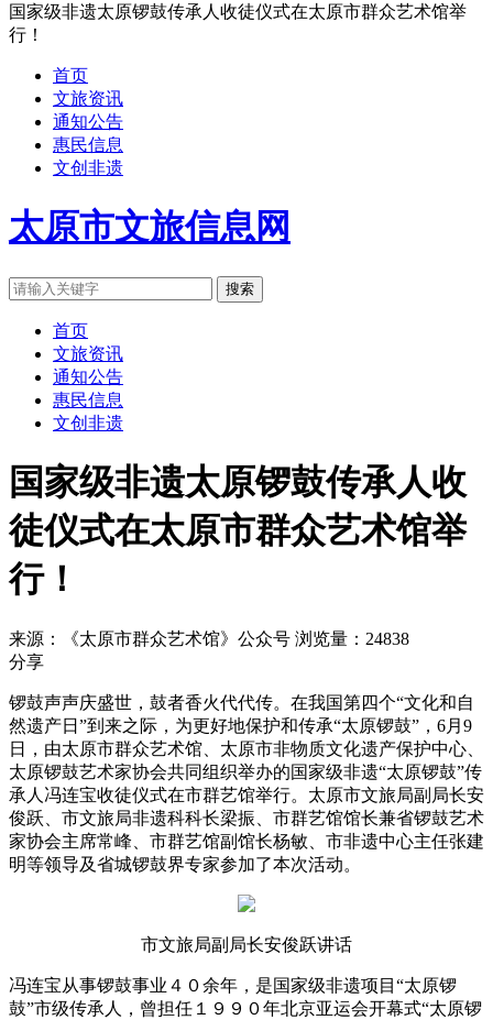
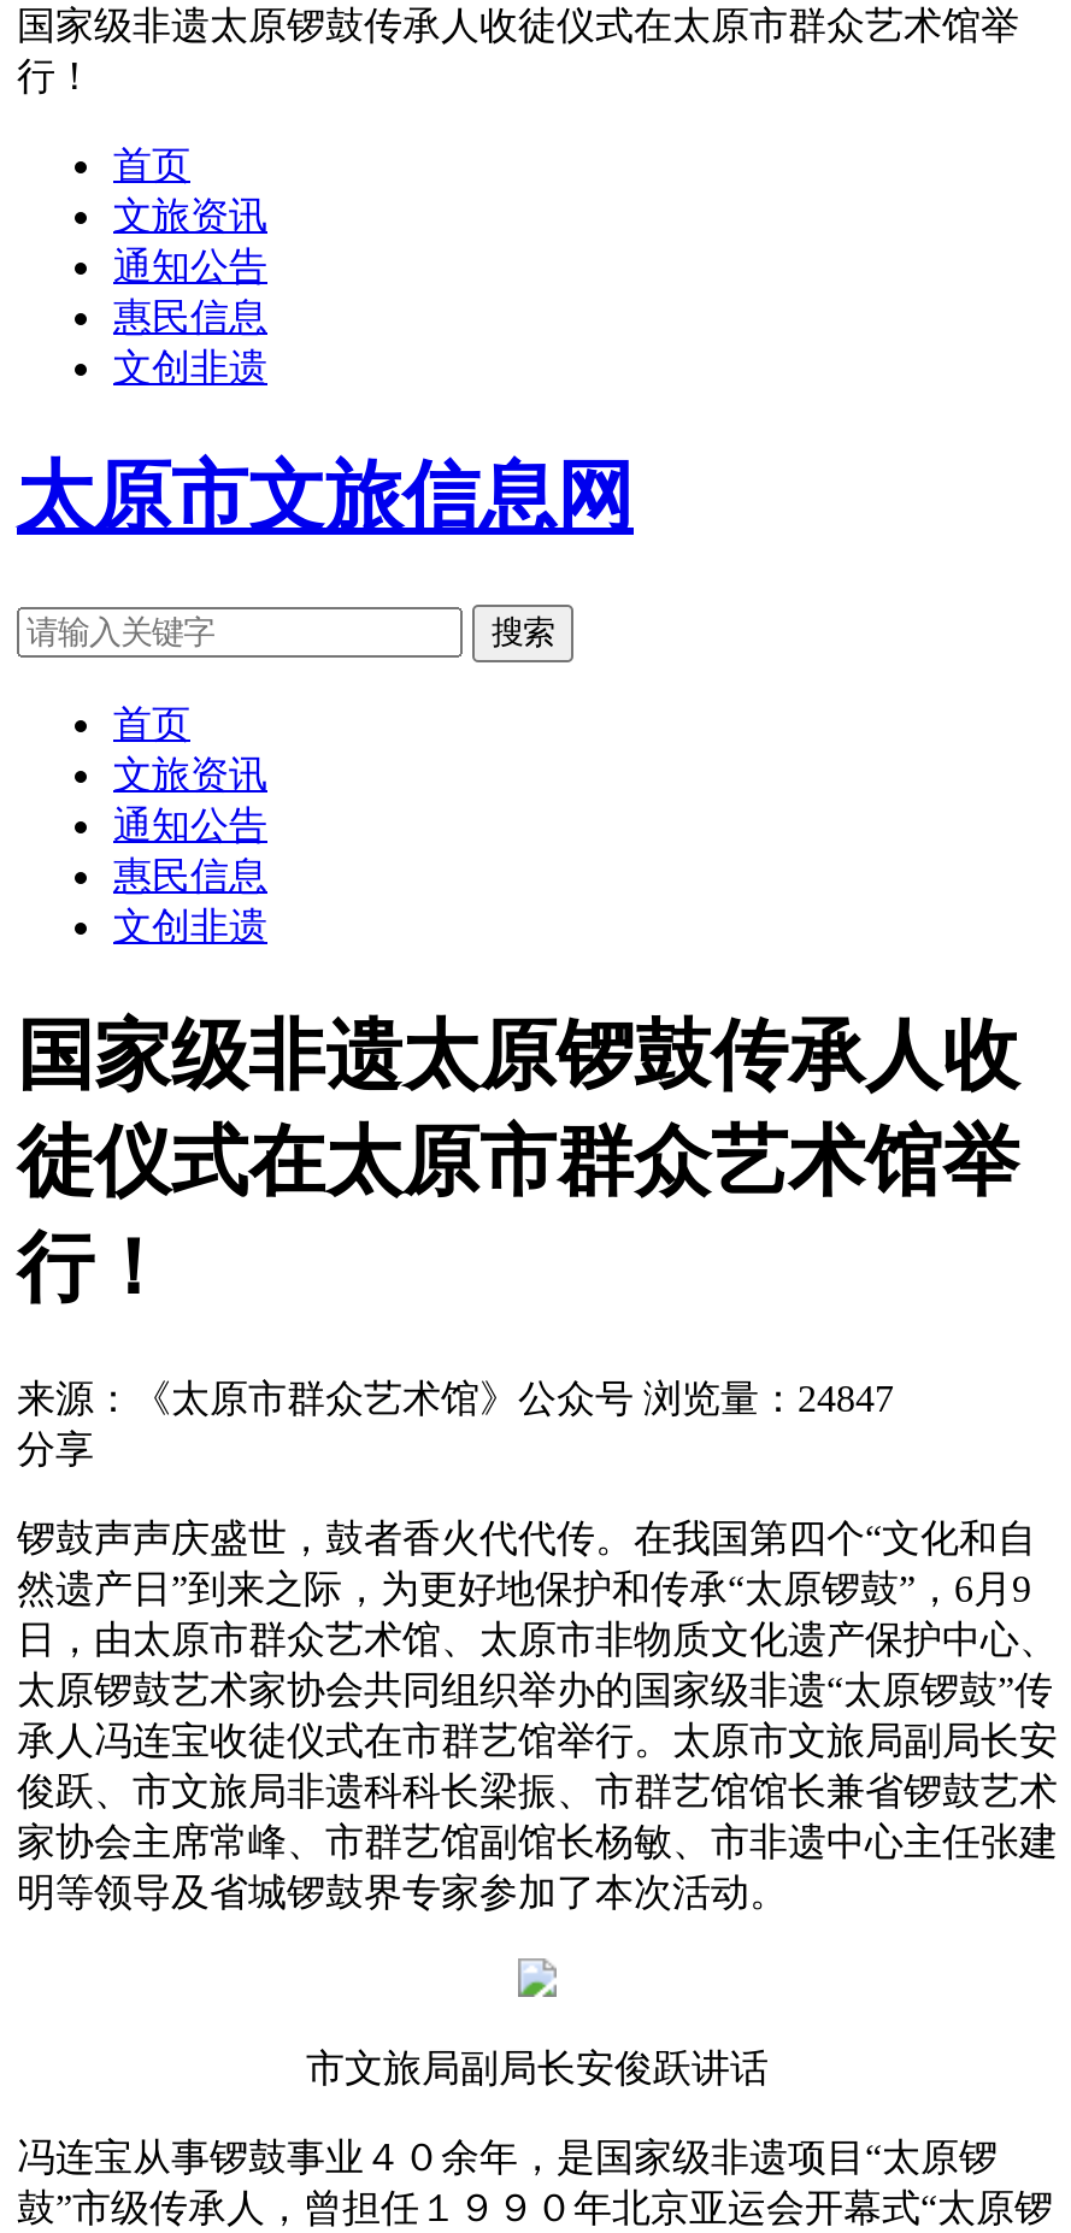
- 来源：《太原市群众艺术馆》公众号 浏览量：24838
+ 来源：《太原市群众艺术馆》公众号 浏览量：24847
